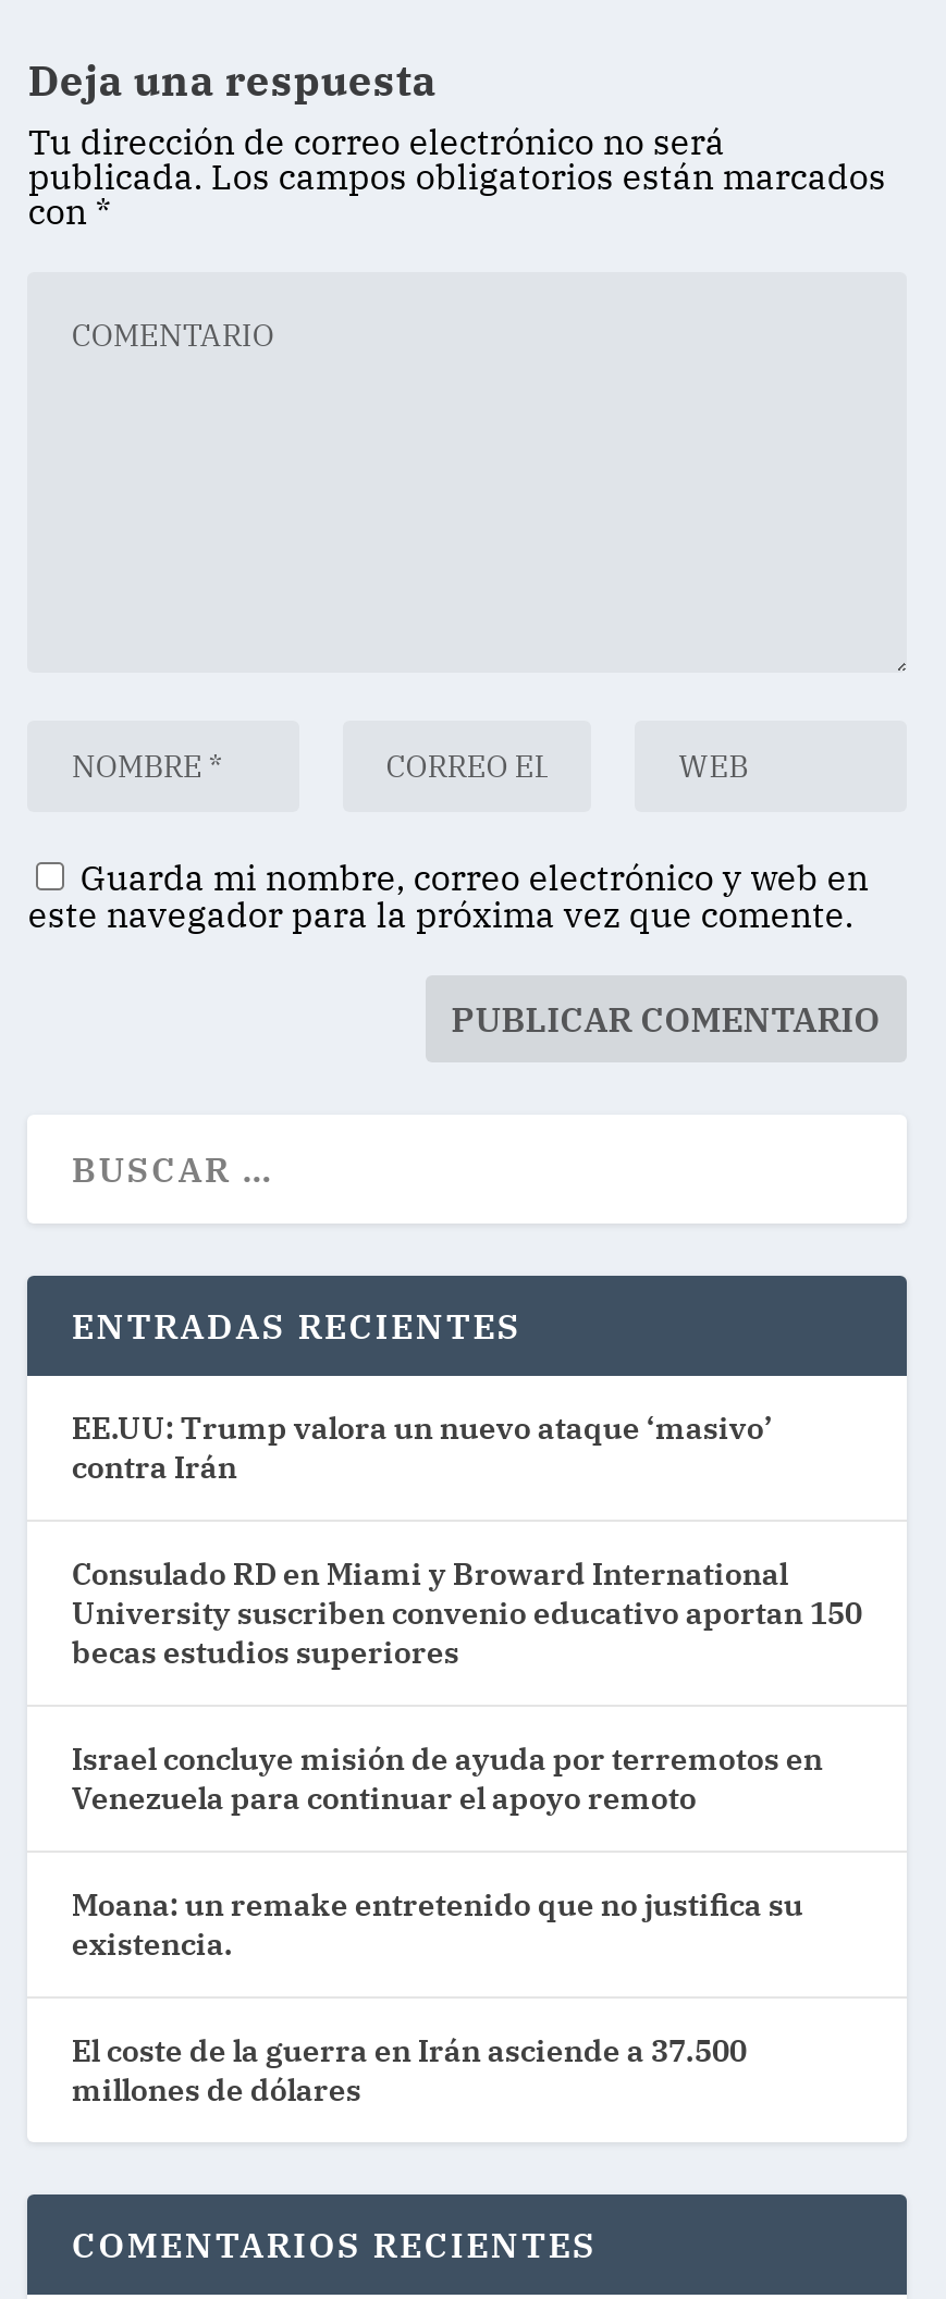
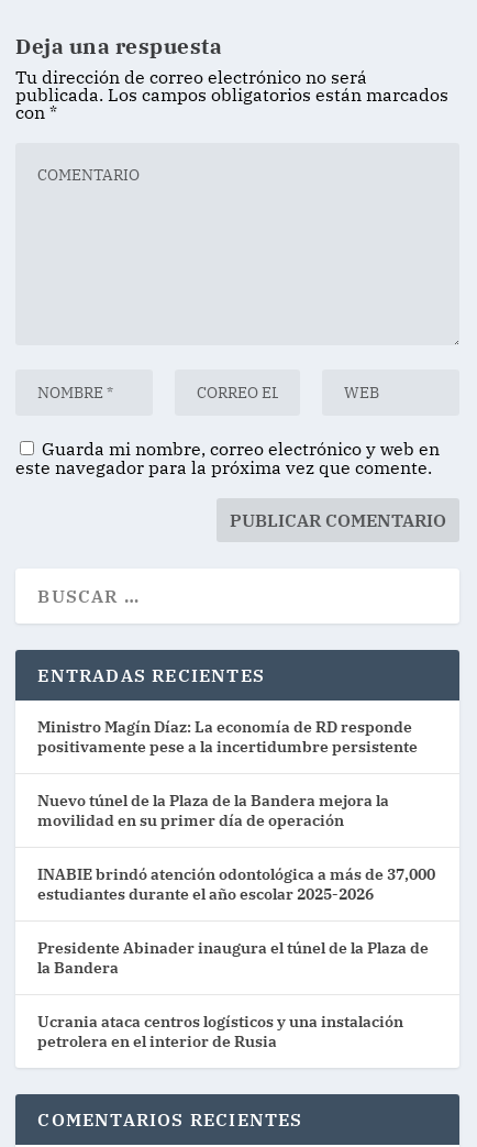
- EE.UU: Trump valora un nuevo ataque ‘masivo’
- contra Irán
+ Ministro Magín Díaz: La economía de RD responde
+ positivamente pese a la incertidumbre persistente

- Consulado RD en Miami y Broward International
- University suscriben convenio educativo aportan 150
- becas estudios superiores
+ Nuevo túnel de la Plaza de la Bandera mejora la
+ movilidad en su primer día de operación

- Israel concluye misión de ayuda por terremotos en
- Venezuela para continuar el apoyo remoto
+ INABIE brindó atención odontológica a más de 37,000
+ estudiantes durante el año escolar 2025-2026

- Moana: un remake entretenido que no justifica su
- existencia.
+ Presidente Abinader inaugura el túnel de la Plaza de
+ la Bandera

- El coste de la guerra en Irán asciende a 37.500
- millones de dólares
+ Ucrania ataca centros logísticos y una instalación
+ petrolera en el interior de Rusia
